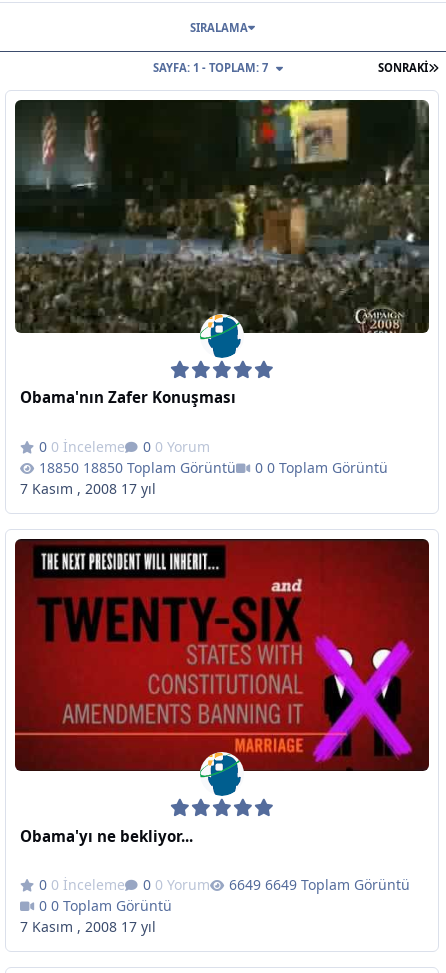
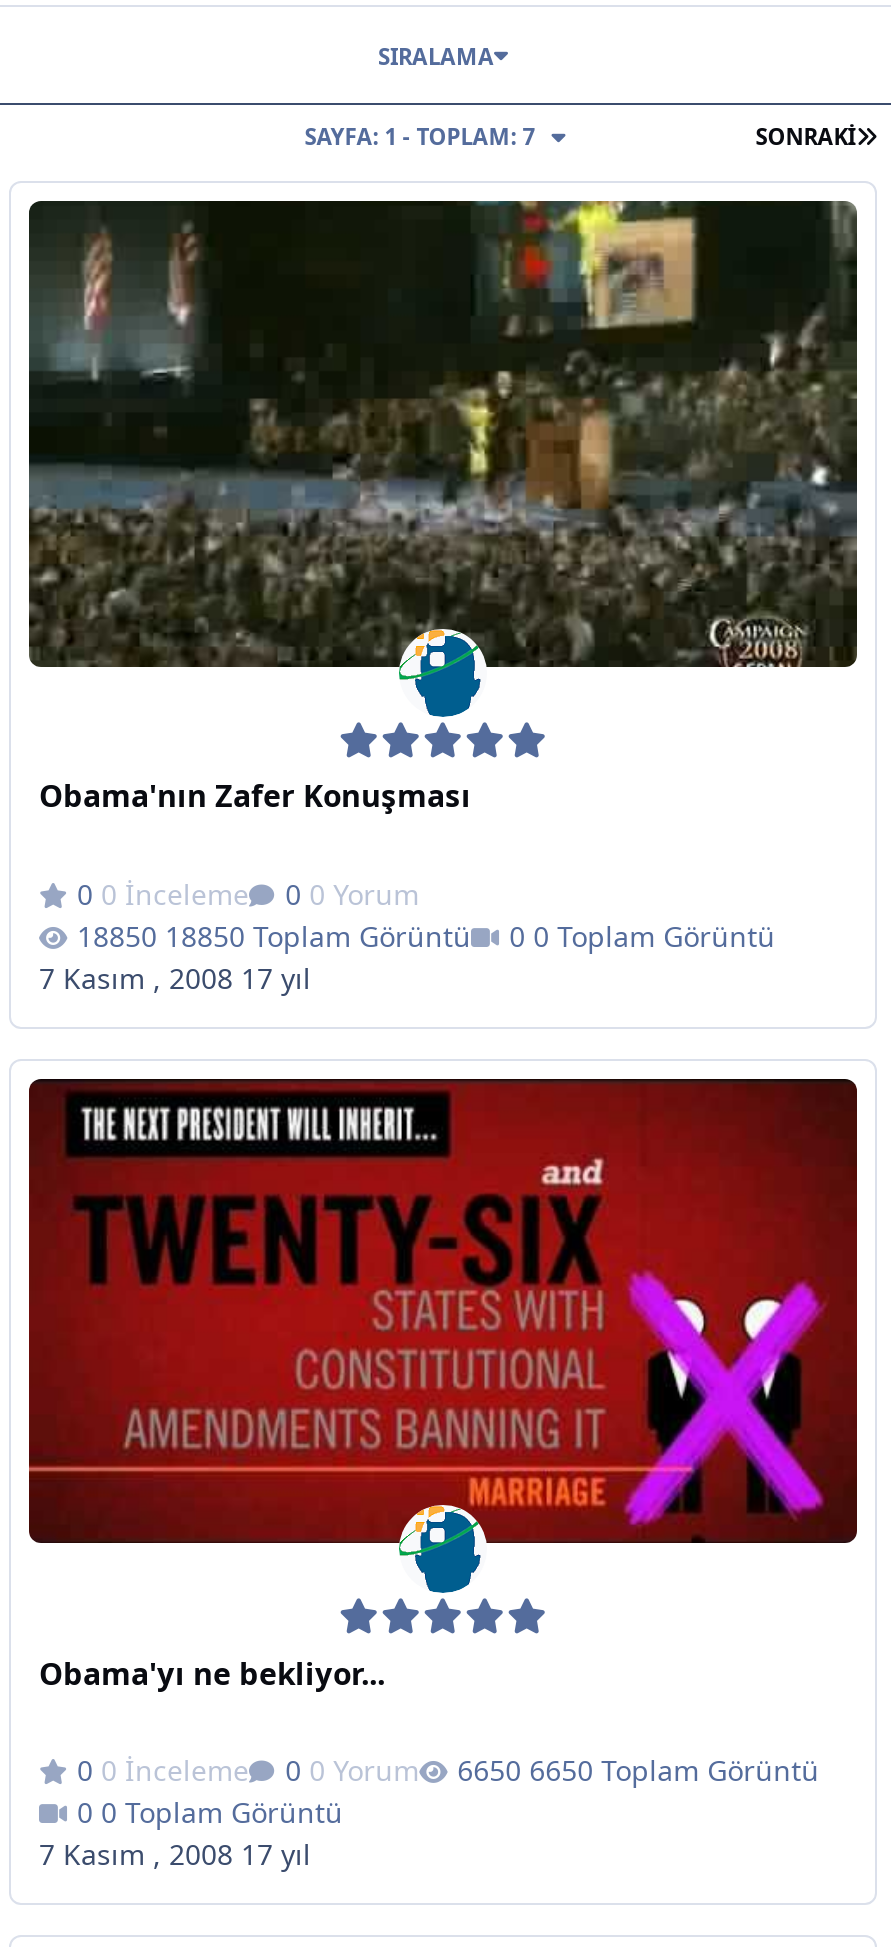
- 6649 Toplam Görüntü
+ 6650 Toplam Görüntü
